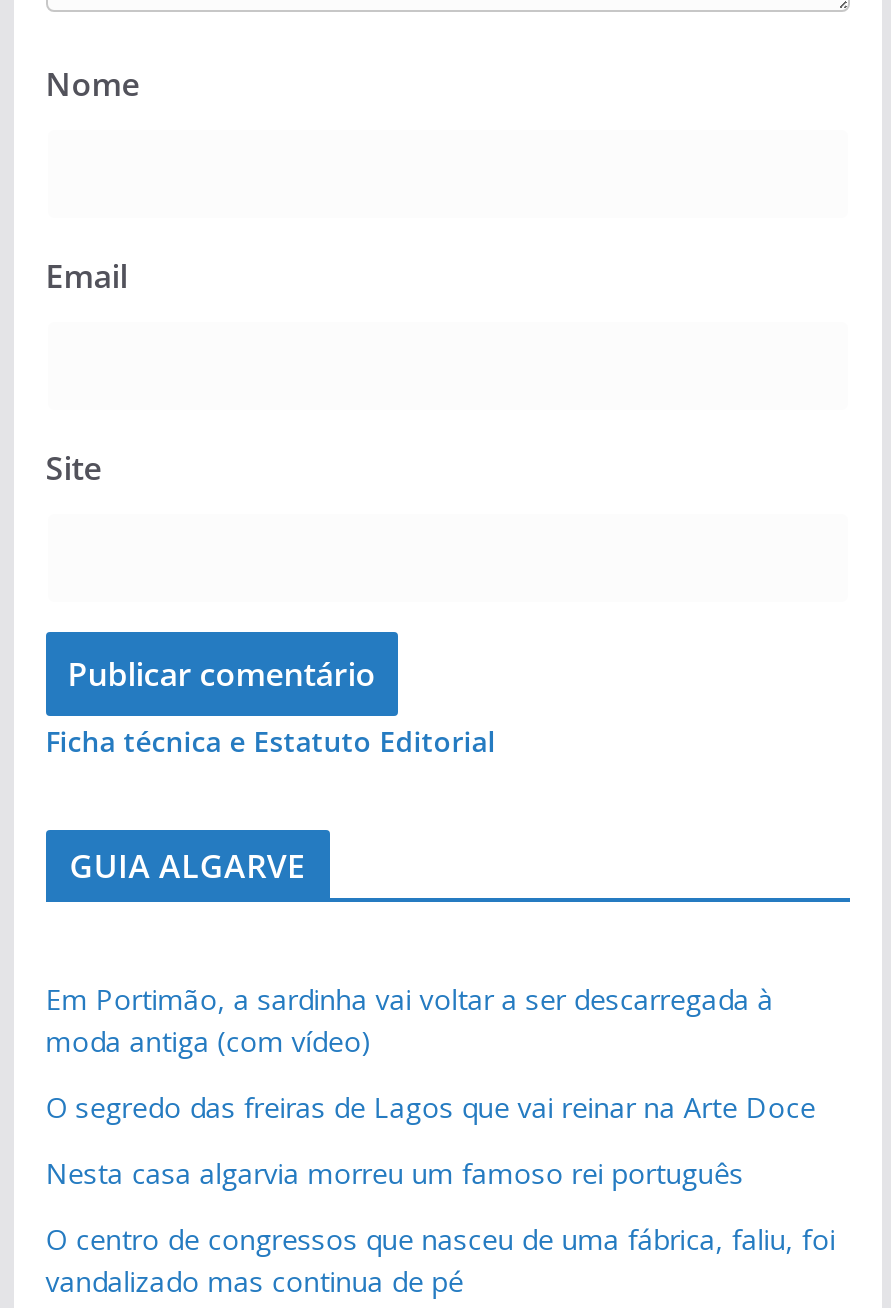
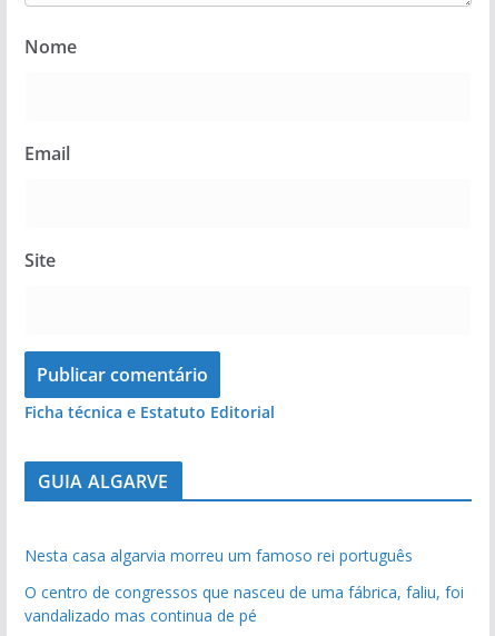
- Em Portimão, a sardinha vai voltar a ser descarregada à
- moda antiga (com vídeo)
- O segredo das freiras de Lagos que vai reinar na Arte Doce
